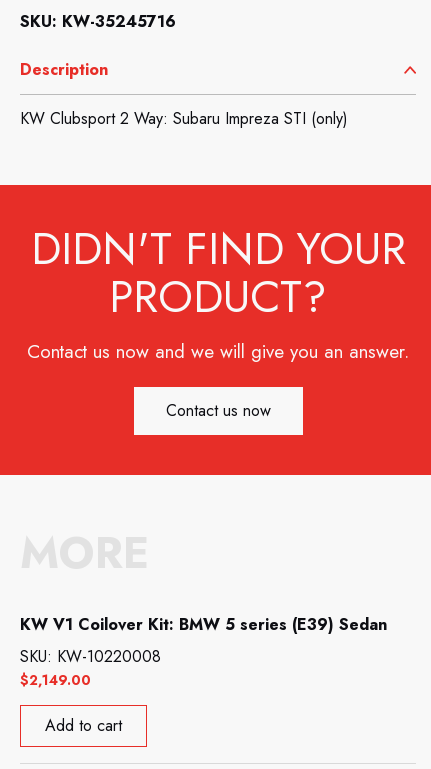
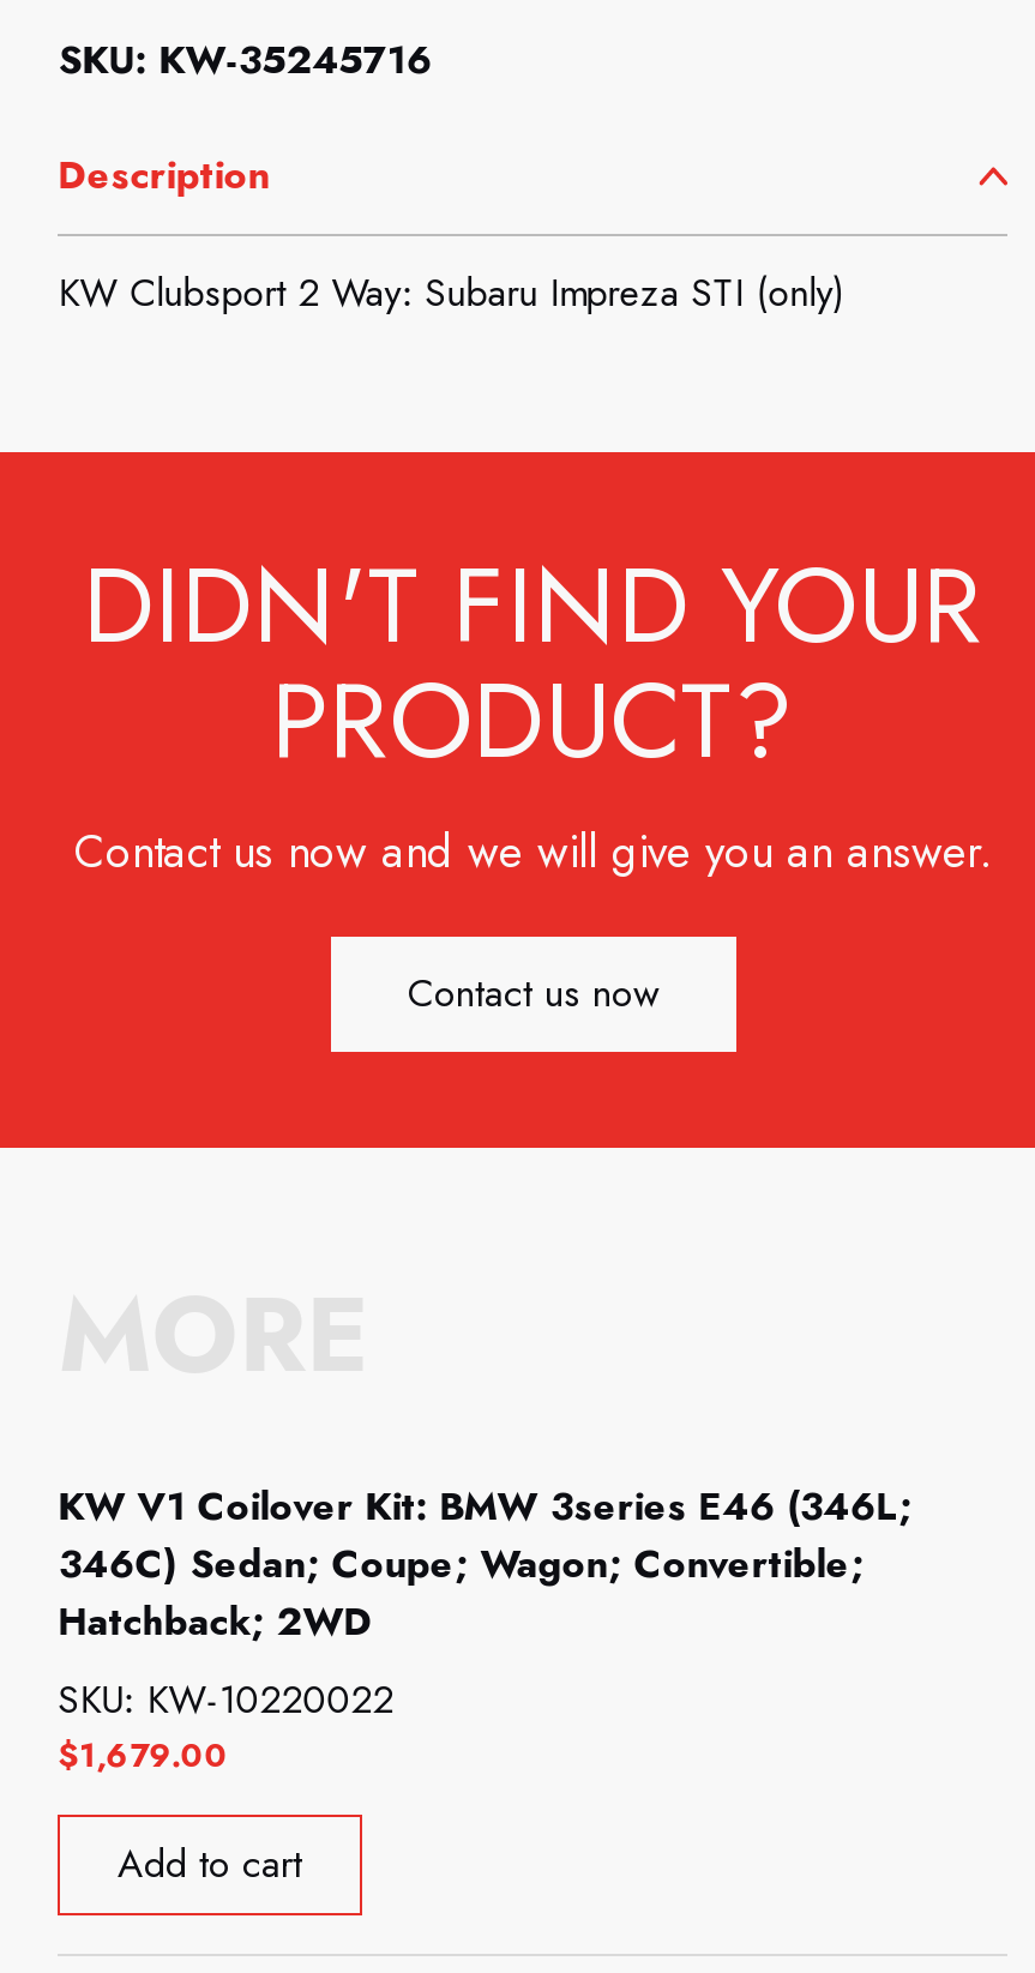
- KW V1 Coilover Kit: BMW 5 series (E39) Sedan
+ KW V1 Coilover Kit: BMW 3series E46 (346L;
+ 346C) Sedan; Coupe; Wagon; Convertible;
+ Hatchback; 2WD

- SKU: KW-10220008
+ SKU: KW-10220022

- $2,149.00
+ $1,679.00
